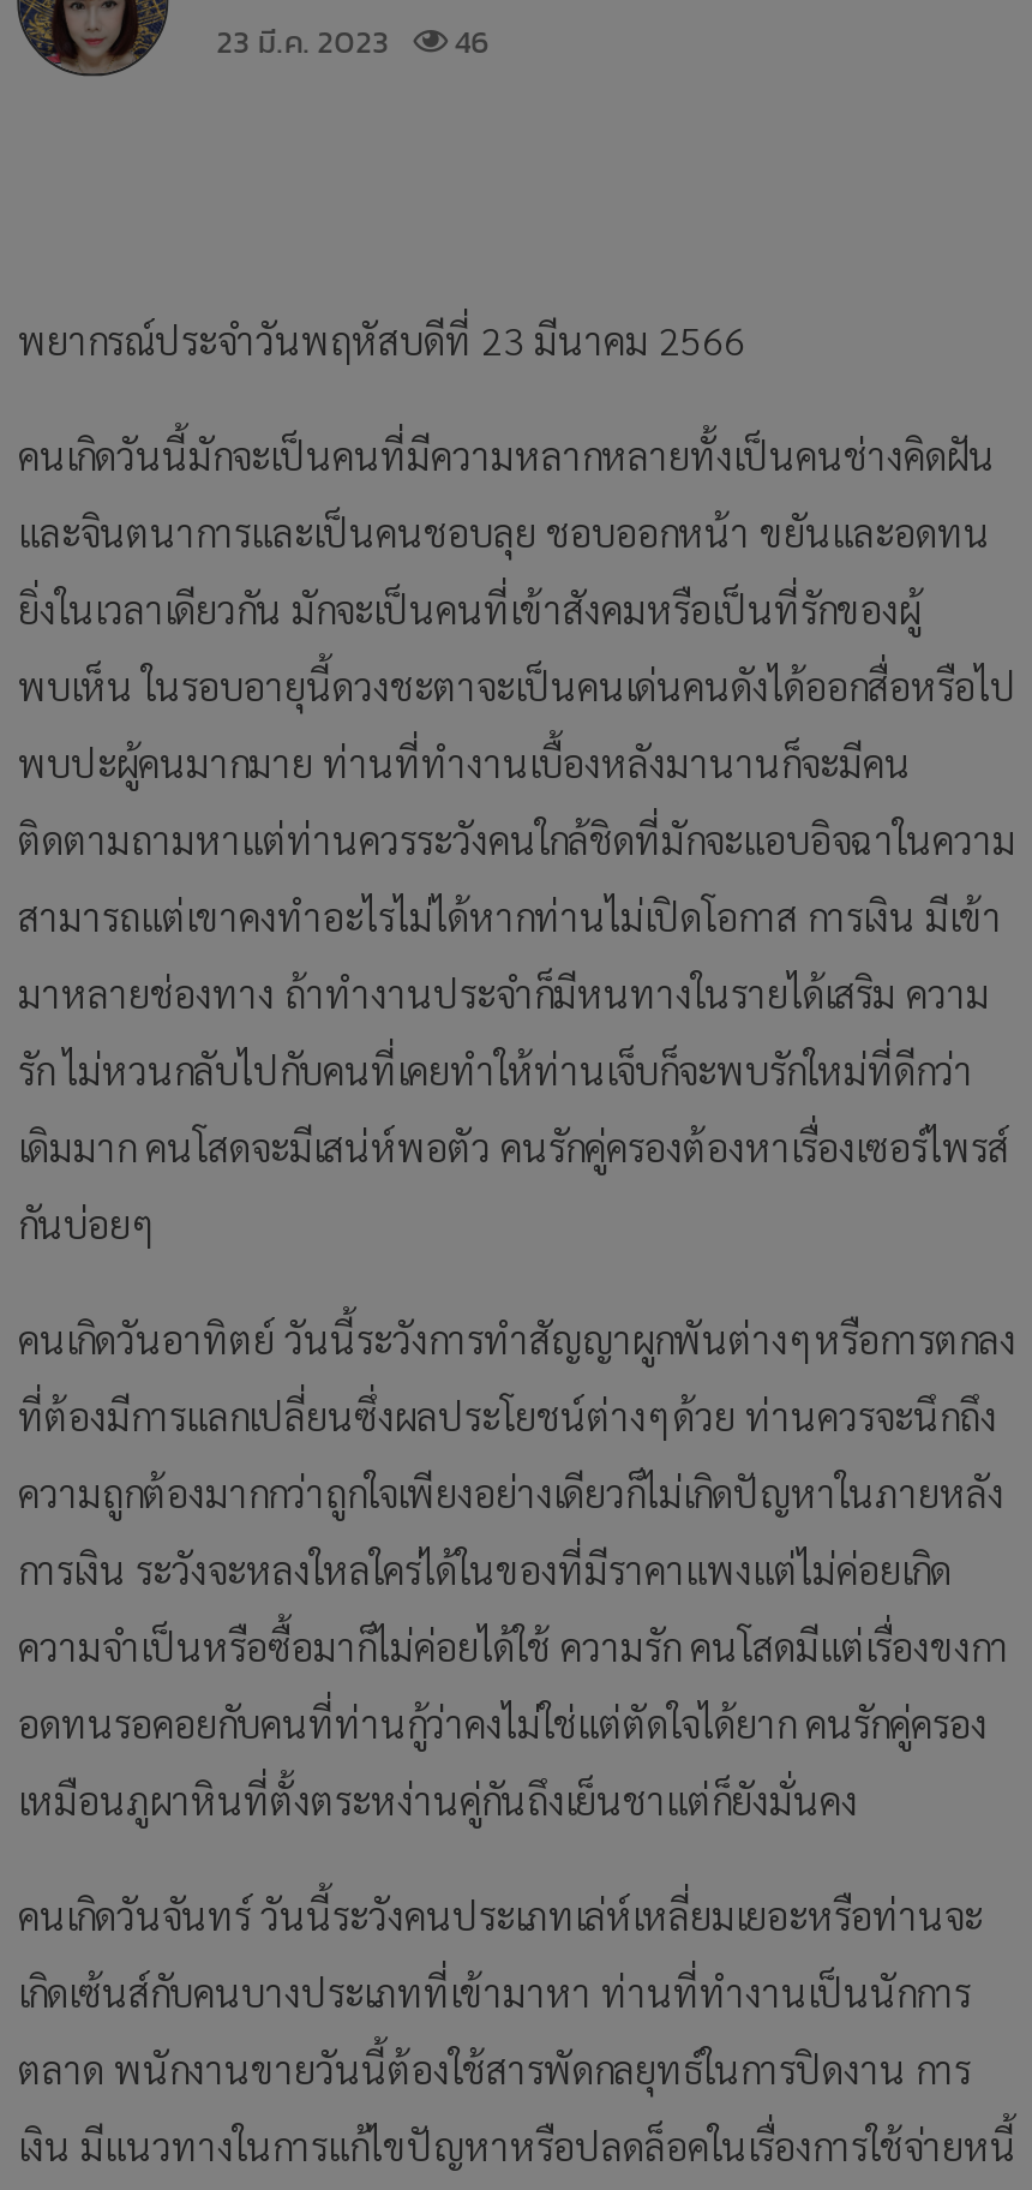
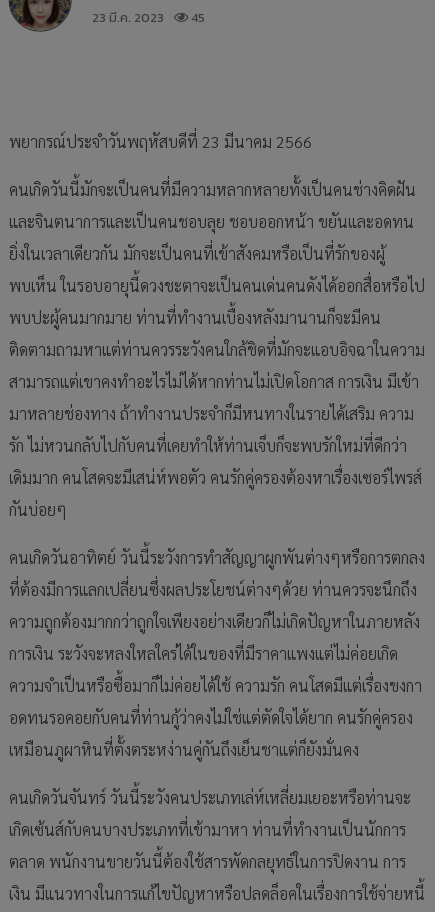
- 23 มี.ค. 2023 46
+ 23 มี.ค. 2023 45
